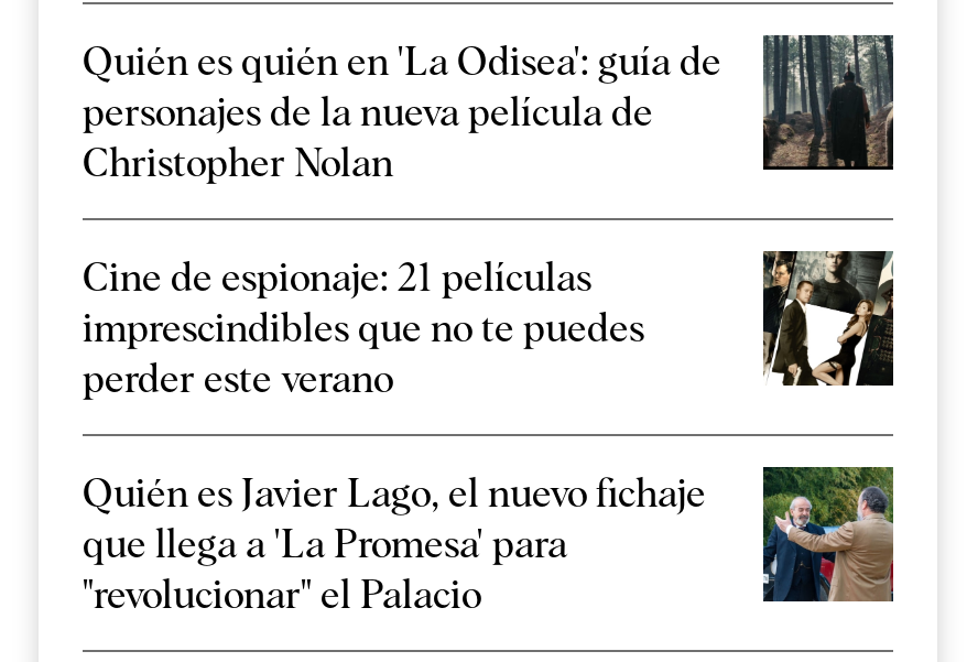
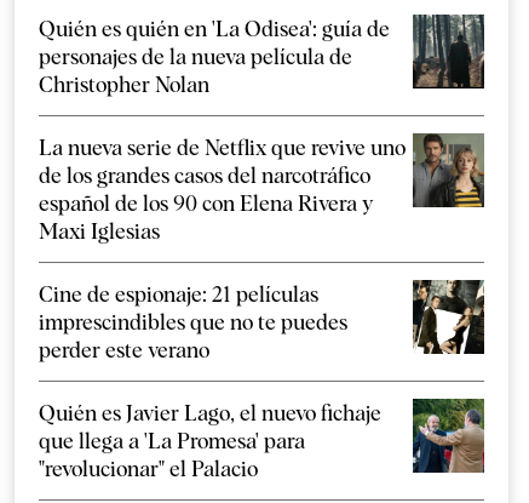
+ [image]
+ La nueva serie de Netflix que revive uno
+ de los grandes casos del narcotráfico
+ español de los 90 con Elena Rivera y
+ Maxi Iglesias
